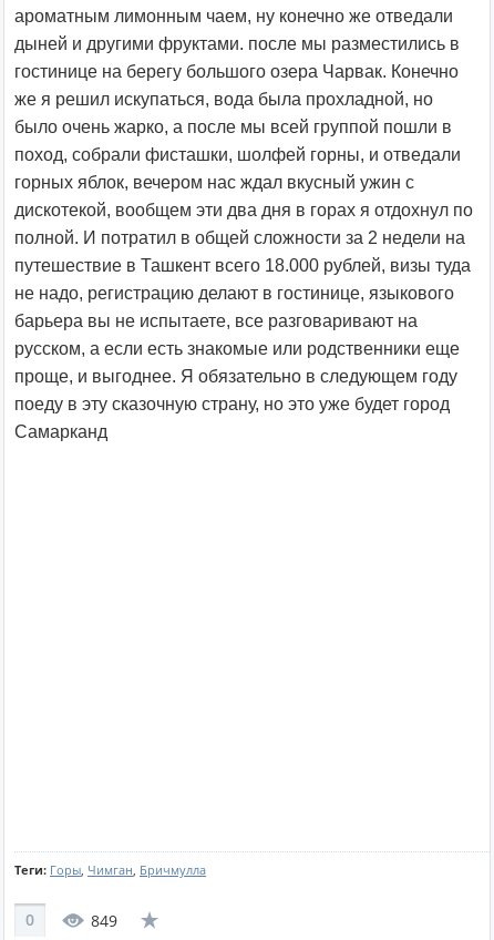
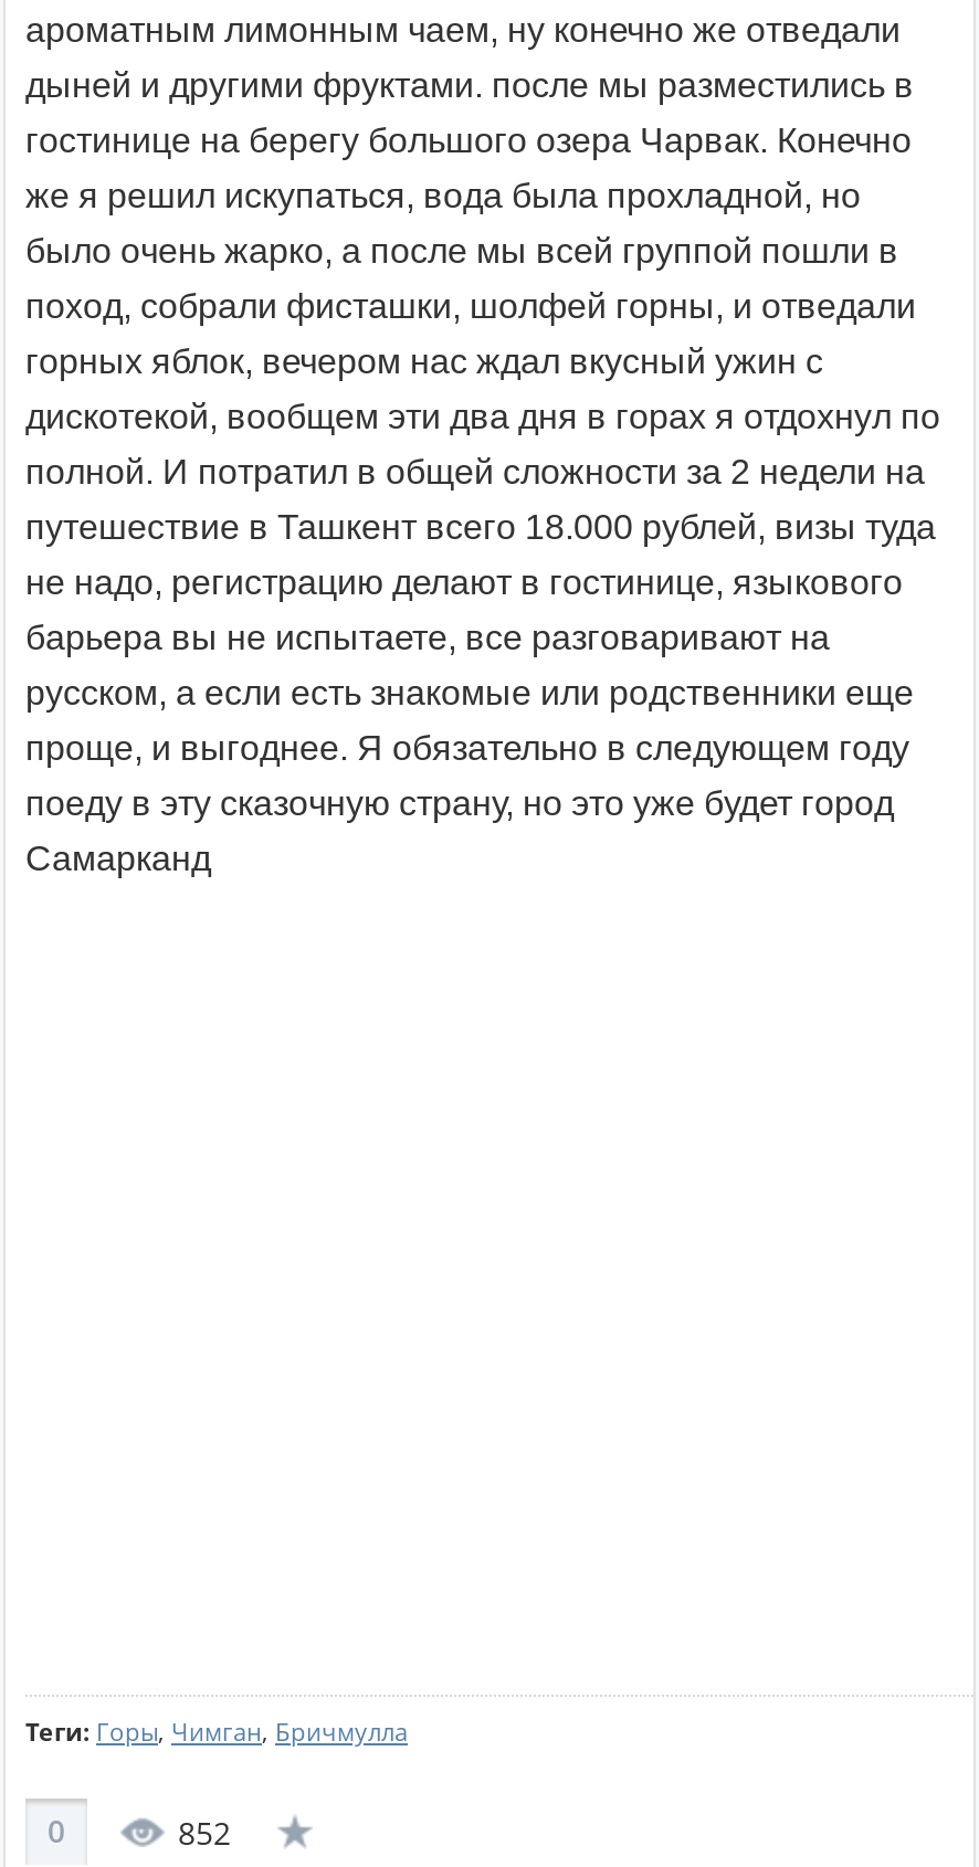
- 849
+ 852
